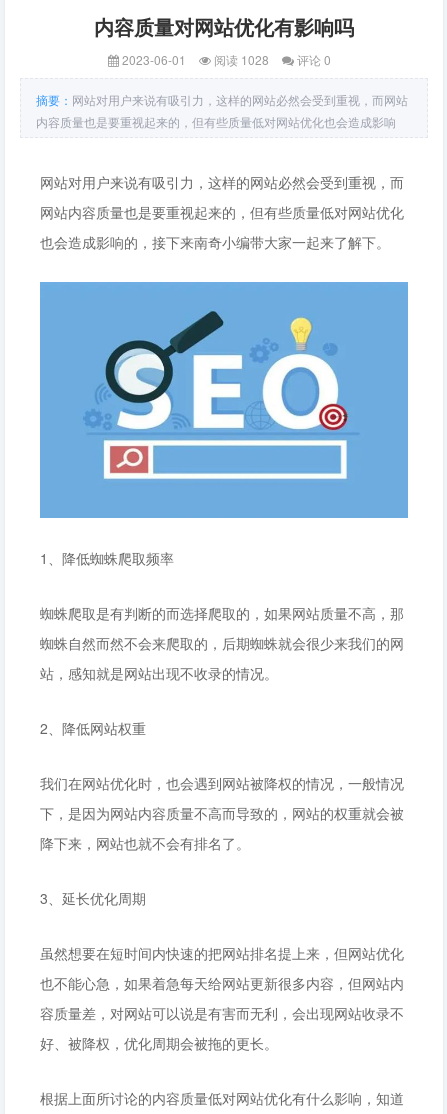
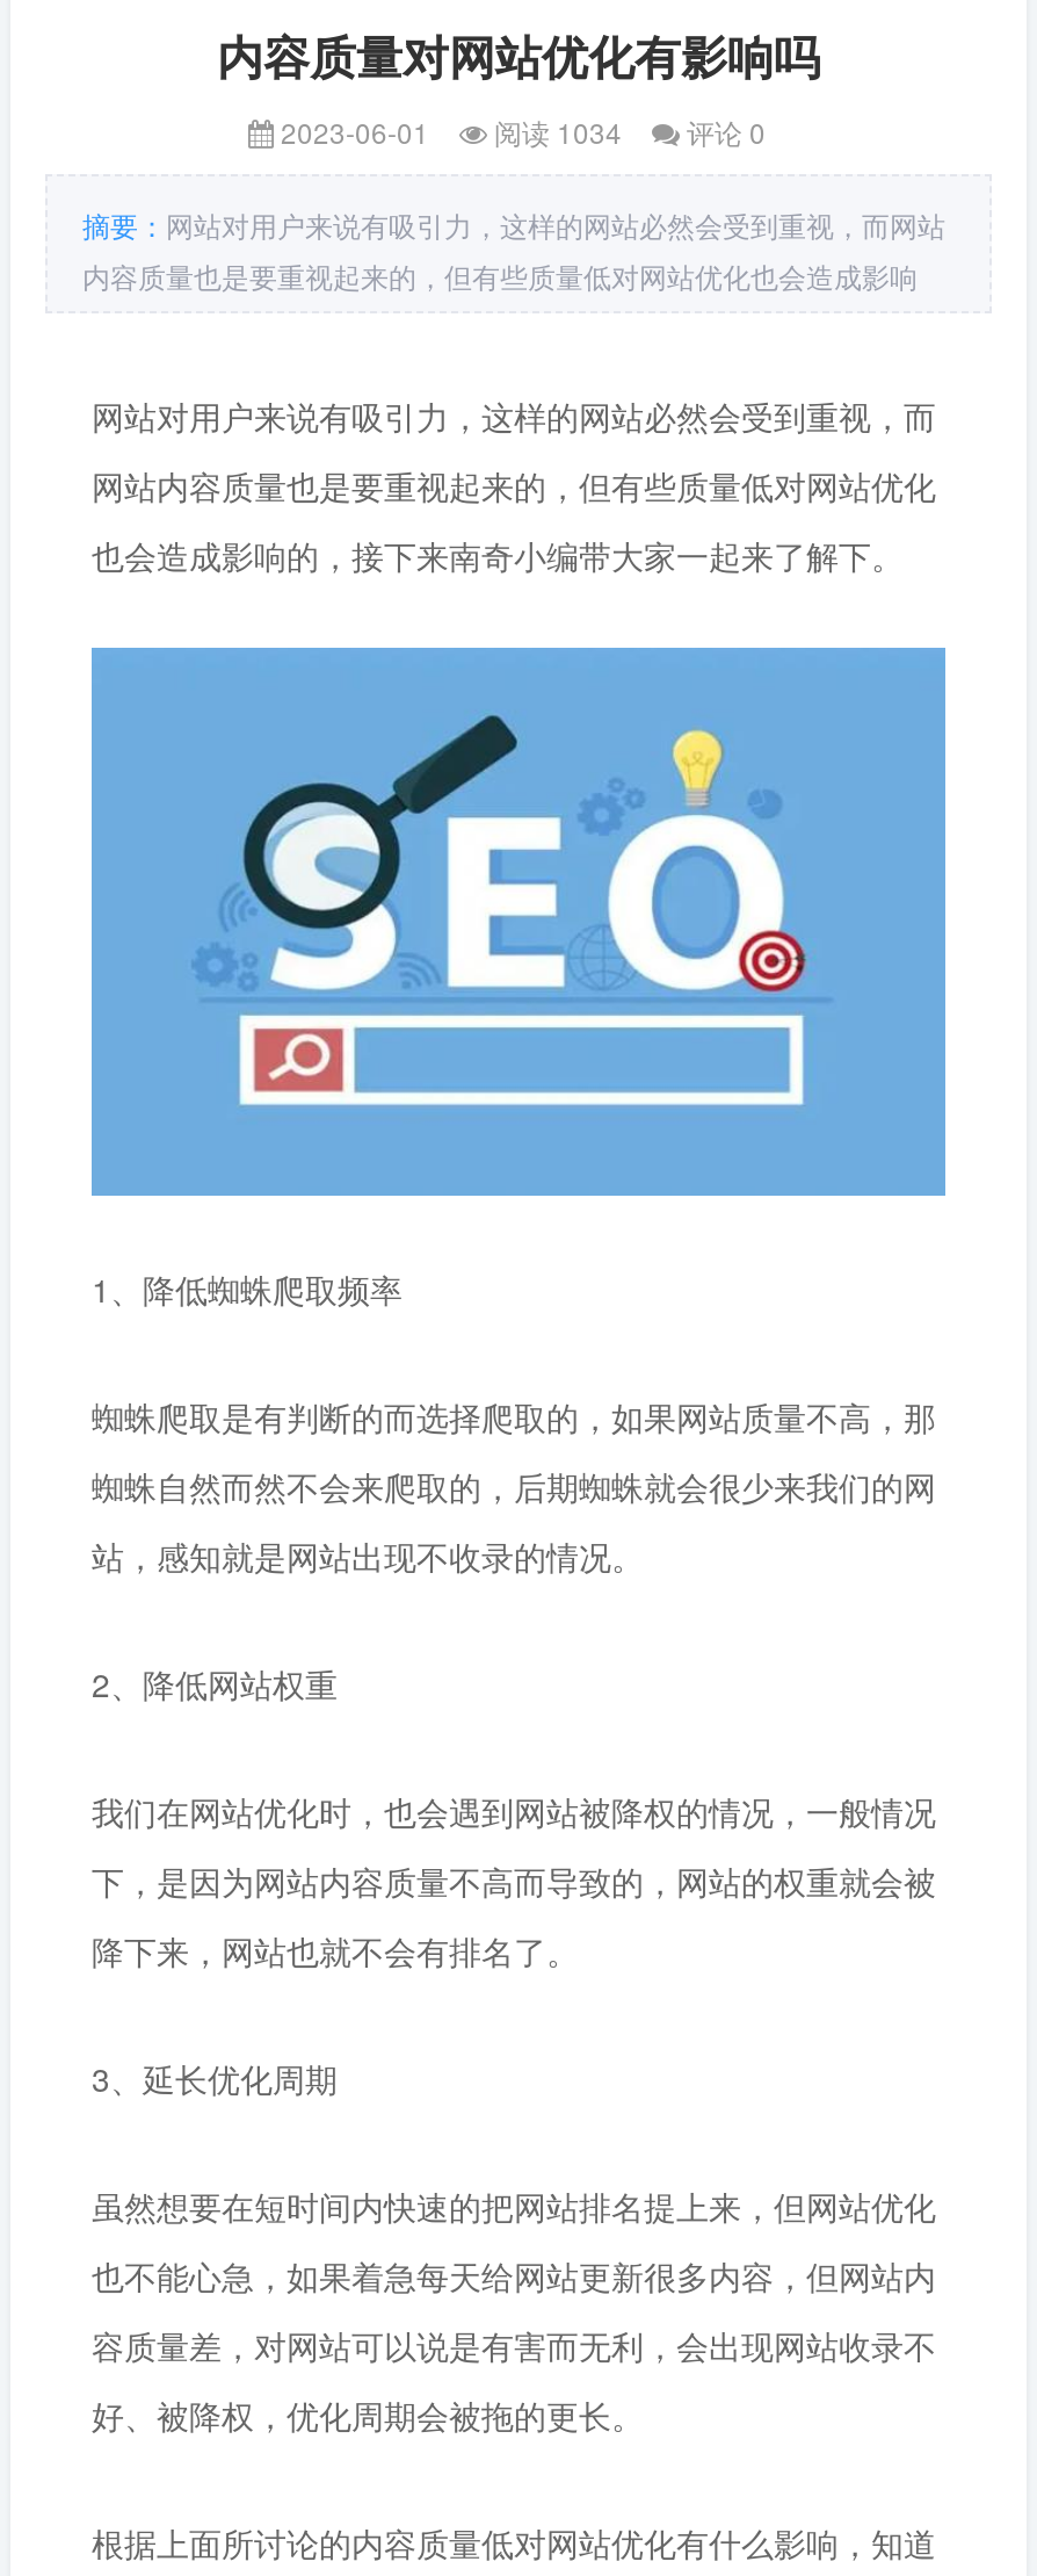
- 2023-06-01 阅读 1028 评论 0
+ 2023-06-01 阅读 1034 评论 0
